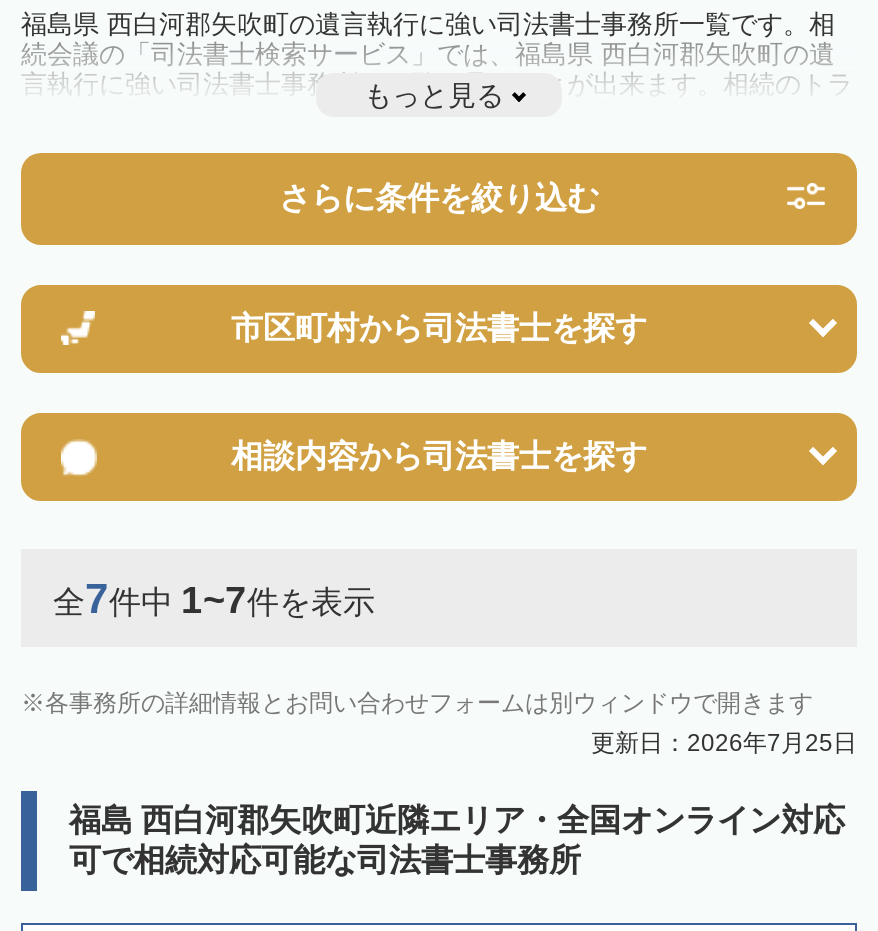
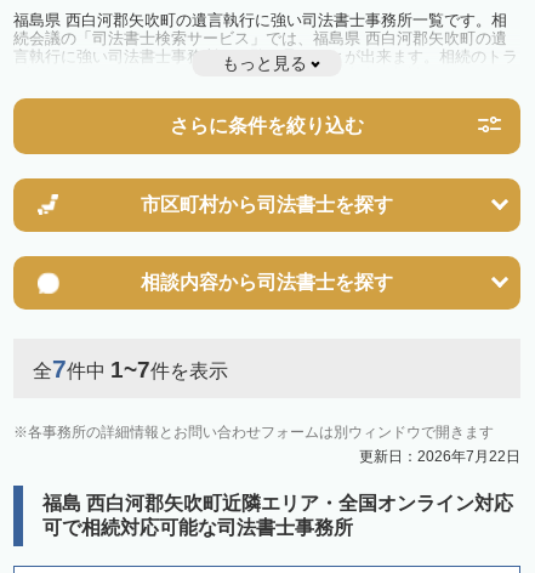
- 更新日：2026年7月25日
+ 更新日：2026年7月22日
